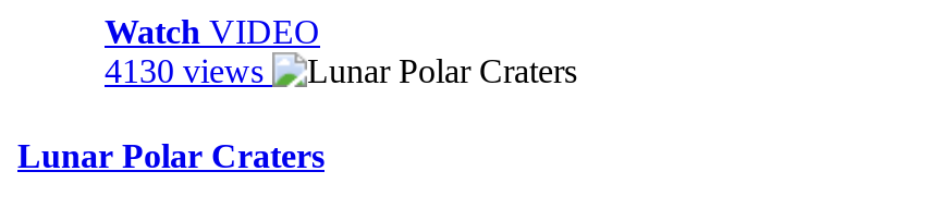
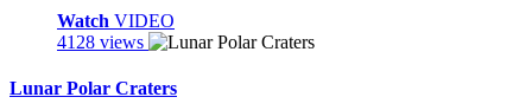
- 4130 views
+ 4128 views
